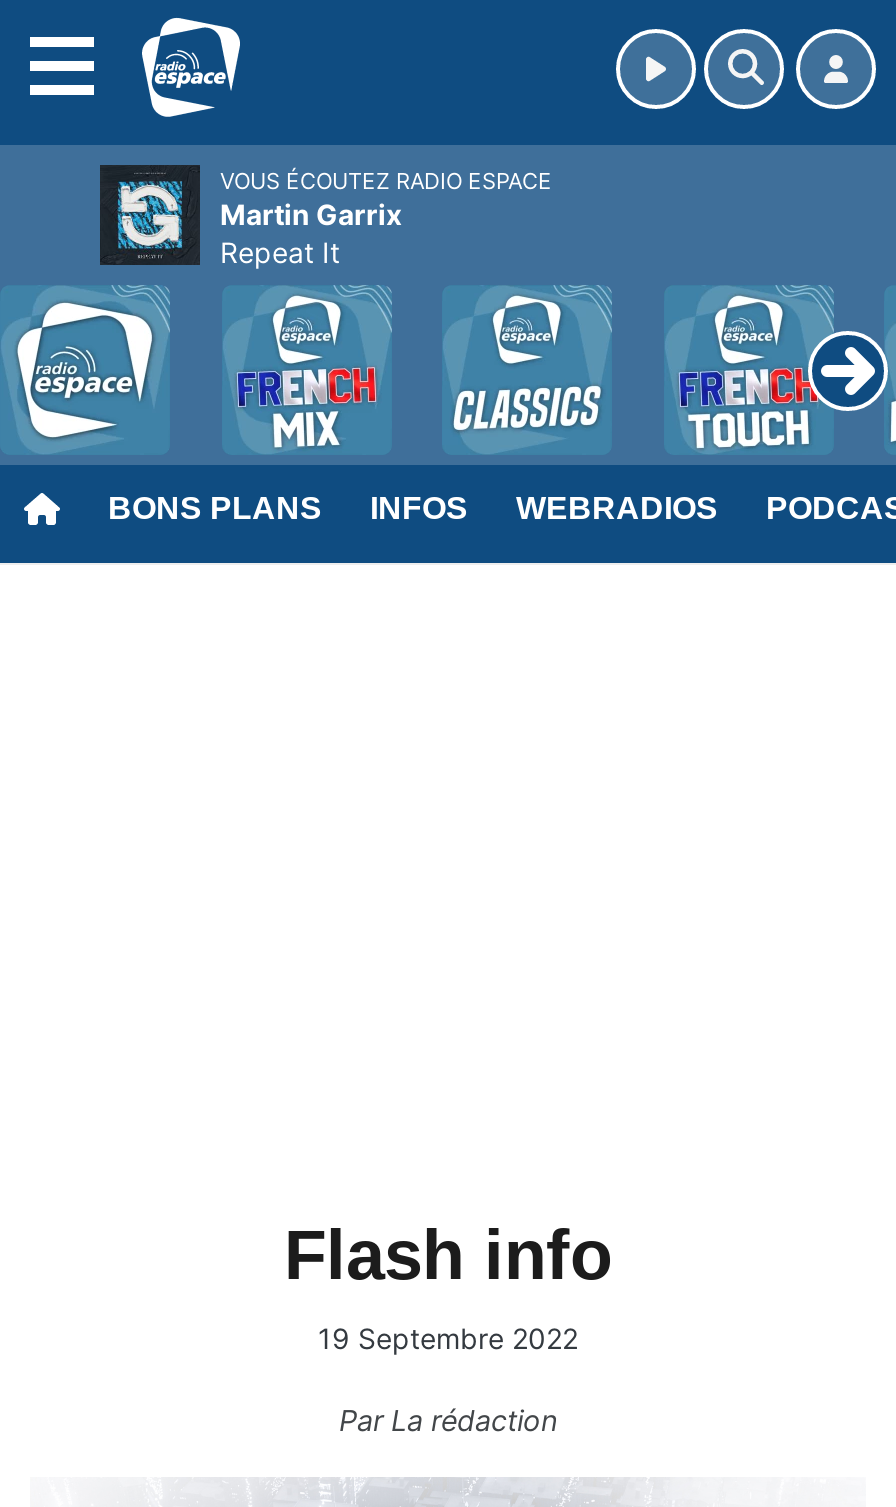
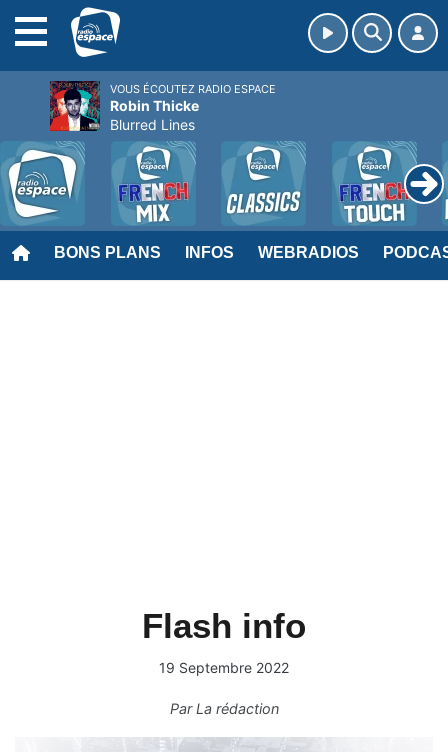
- [image]
- Martin Garrix
- Repeat It
+ [image]
+ Robin Thicke
+ Blurred Lines
